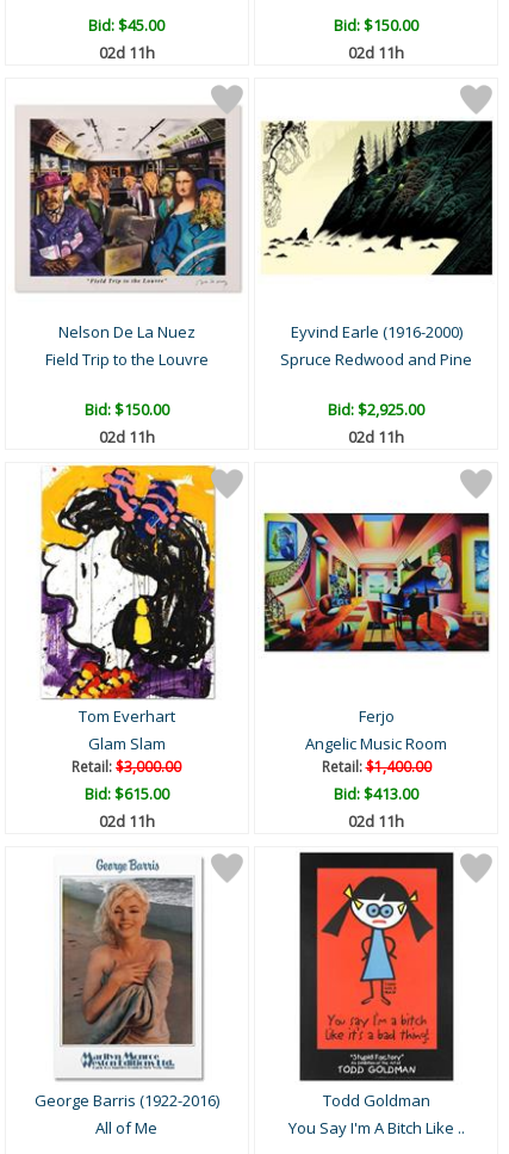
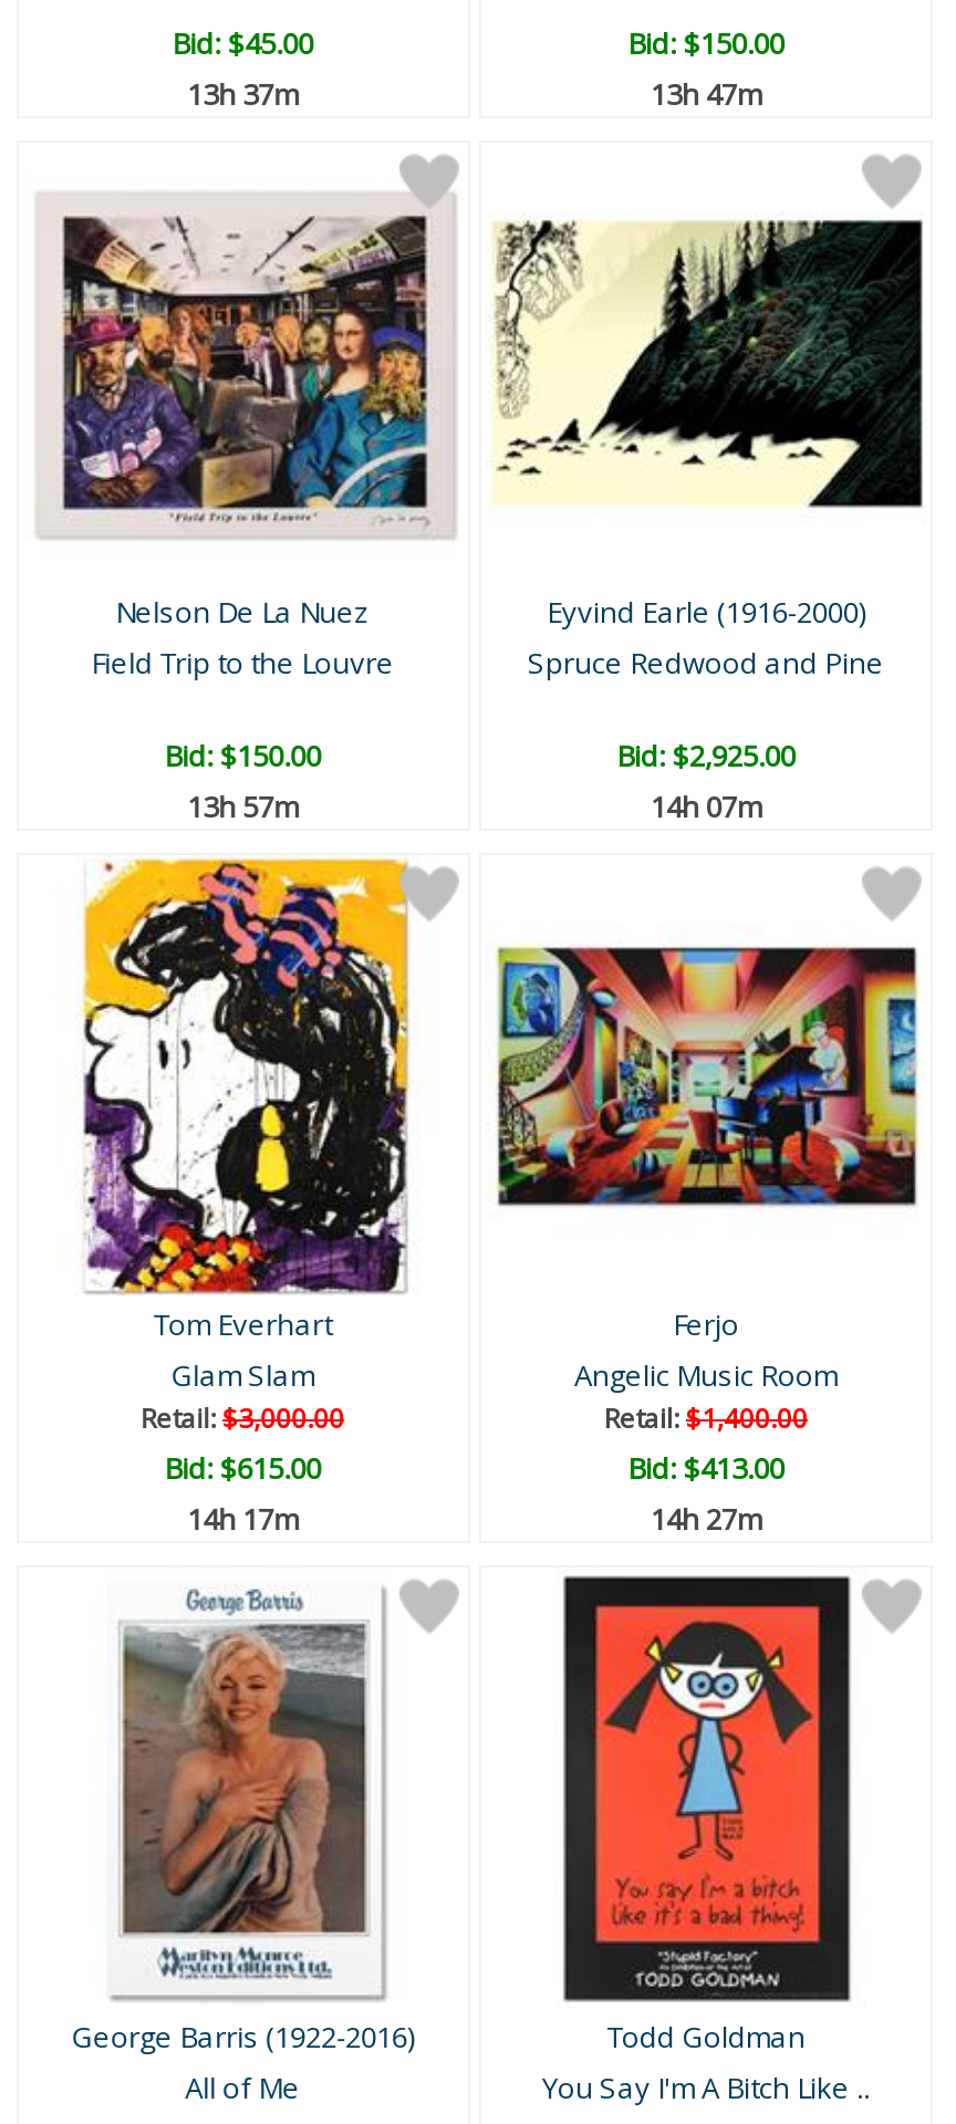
- 02d 11h
+ 13h 37m

- 02d 11h
+ 13h 47m

- 02d 11h
+ 13h 57m

- 02d 11h
+ 14h 07m

- 02d 11h
+ 14h 17m

- 02d 11h
+ 14h 27m
